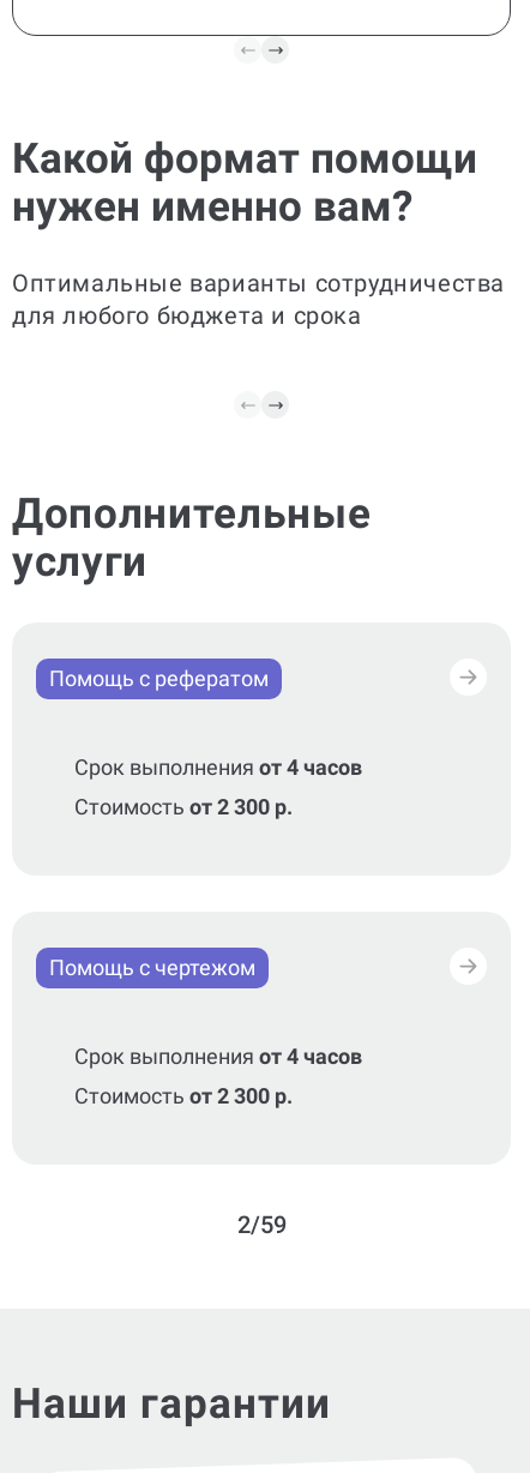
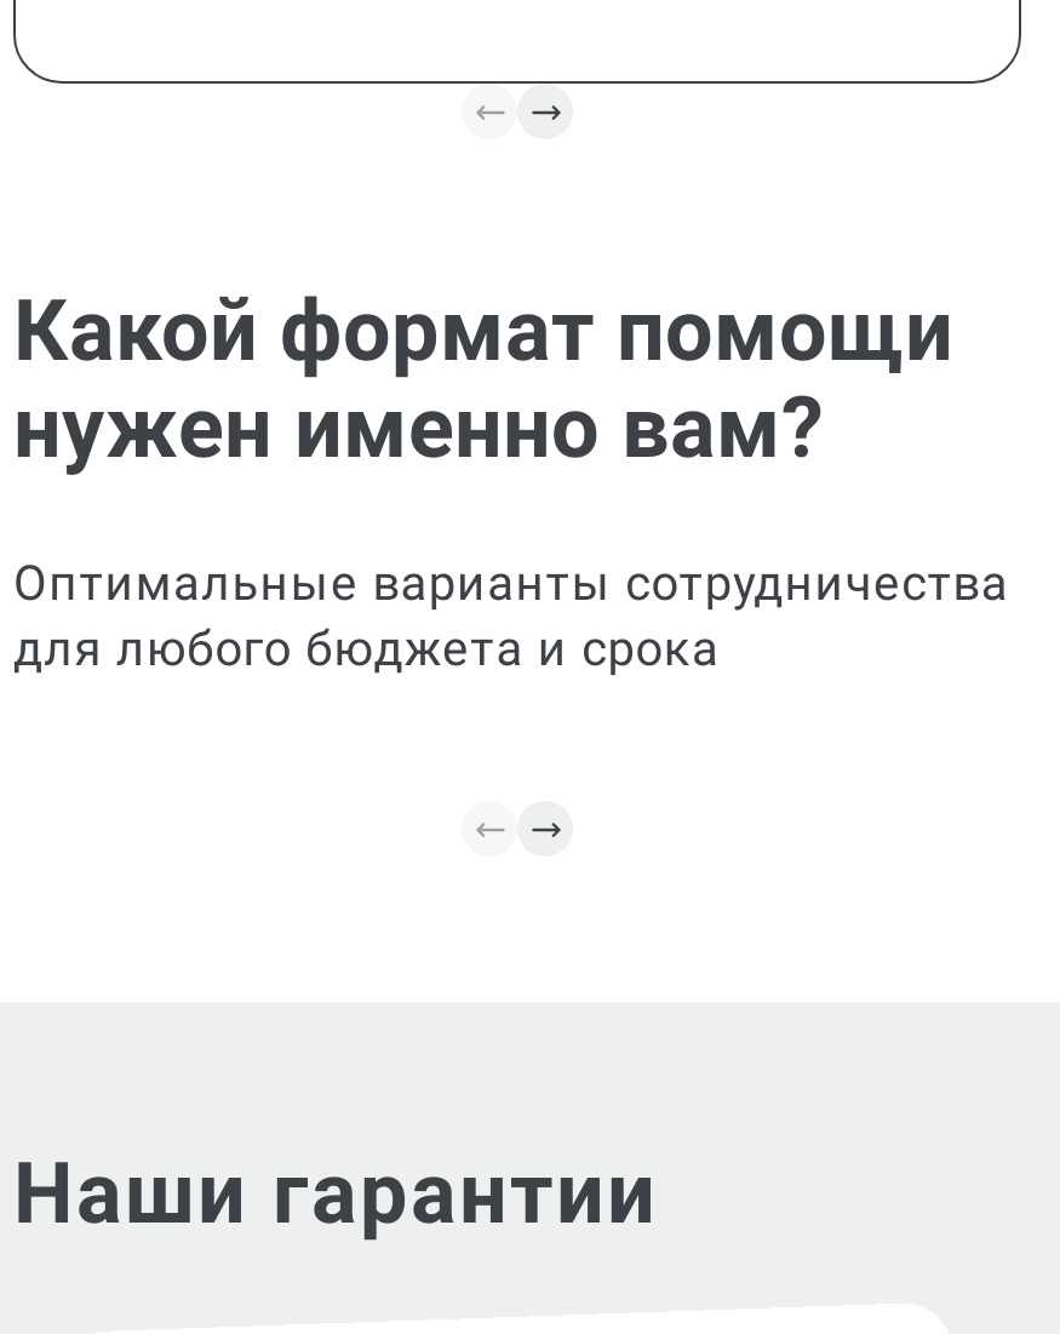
- Дополнительные
- услуги
- Помощь с рефератом

- Срок выполнения от 4 часов
- Стоимость от 2 300 р.

- Помощь с чертежом

- Срок выполнения от 4 часов
- Стоимость от 2 300 р.

- 2/59
